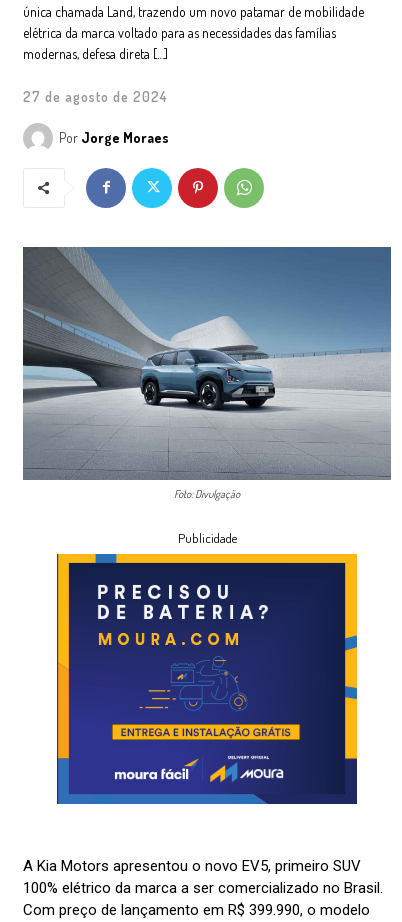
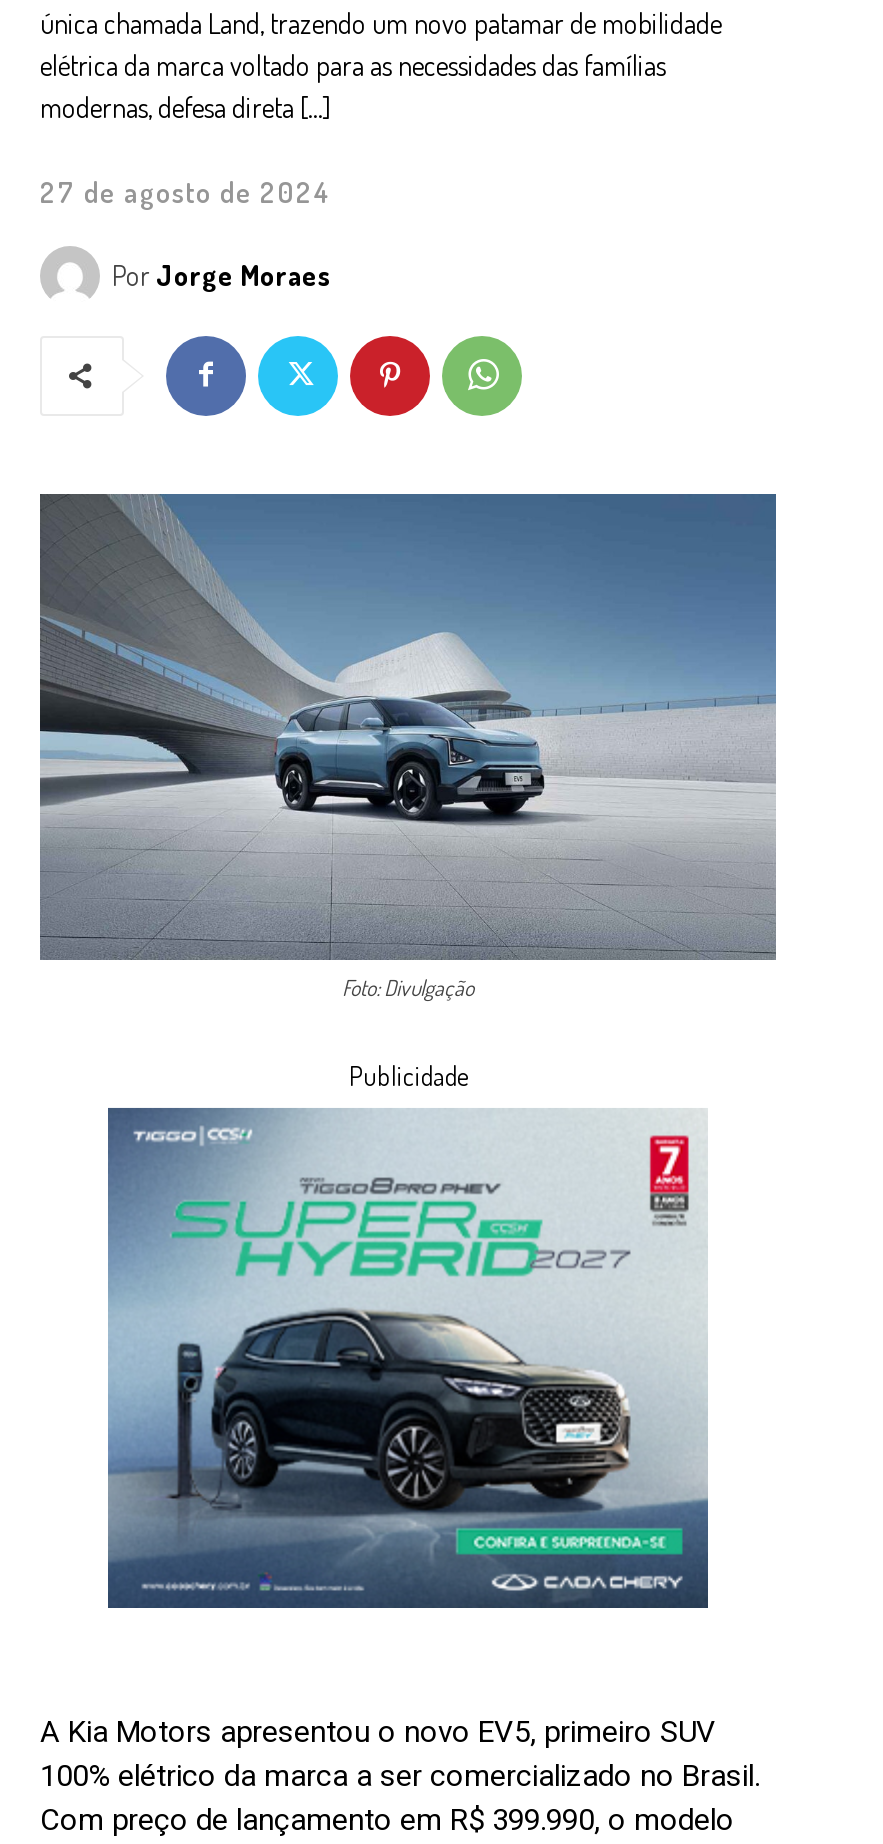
- [image]
+ [image]
